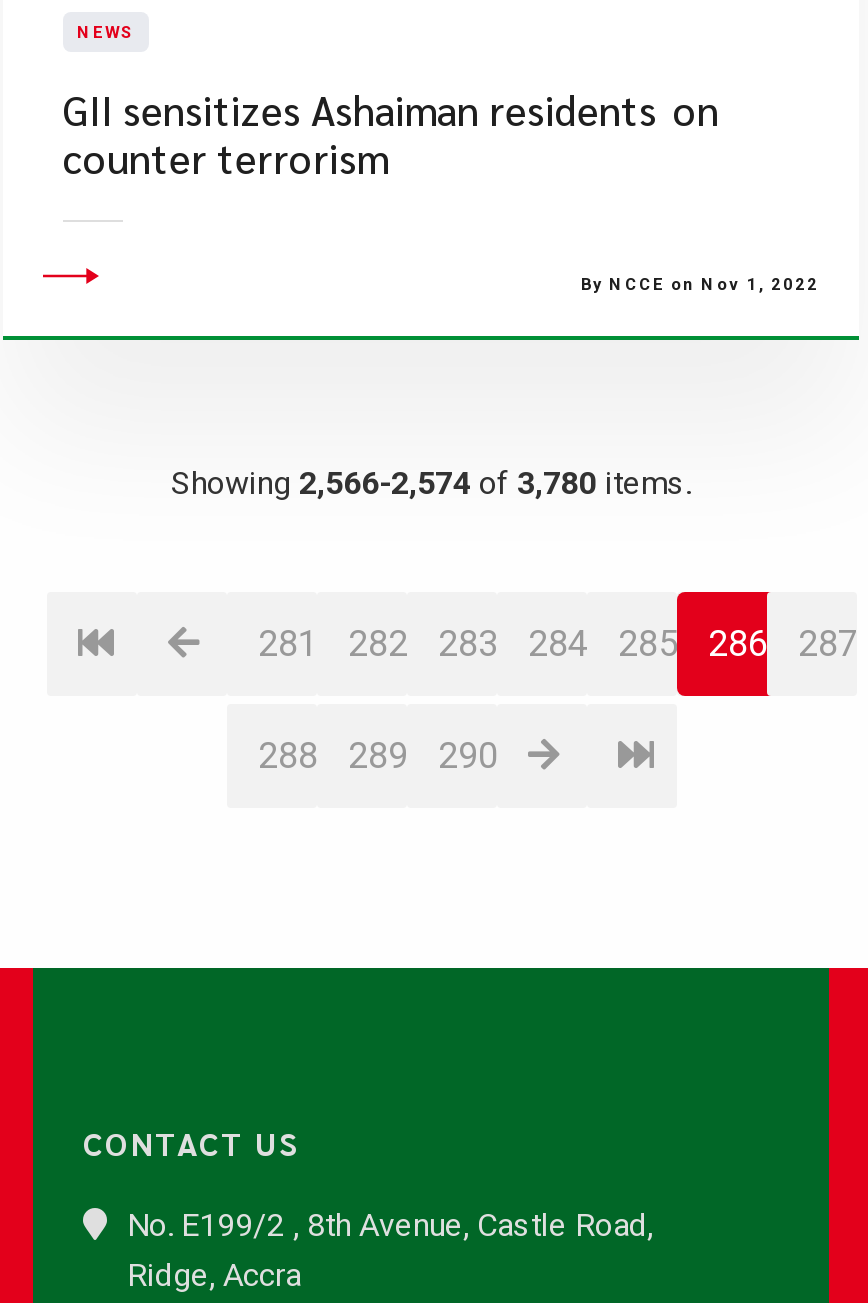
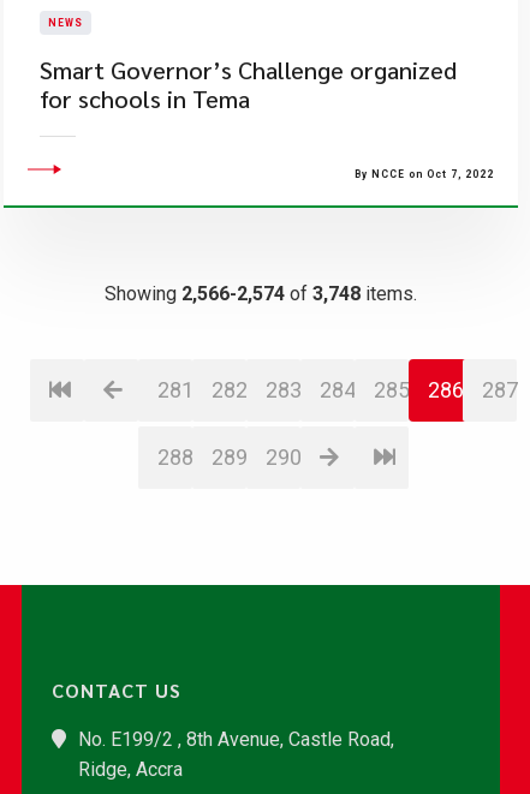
- GII sensitizes Ashaiman residents on
- counter terrorism
+ Smart Governor’s Challenge organized
+ for schools in Tema

- By NCCE on Nov 1, 2022
+ By NCCE on Oct 7, 2022

- Showing 2,566-2,574 of 3,780 items.
+ Showing 2,566-2,574 of 3,748 items.
